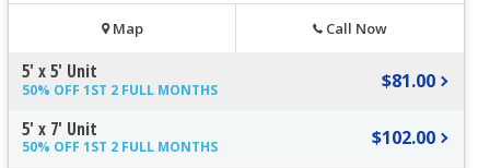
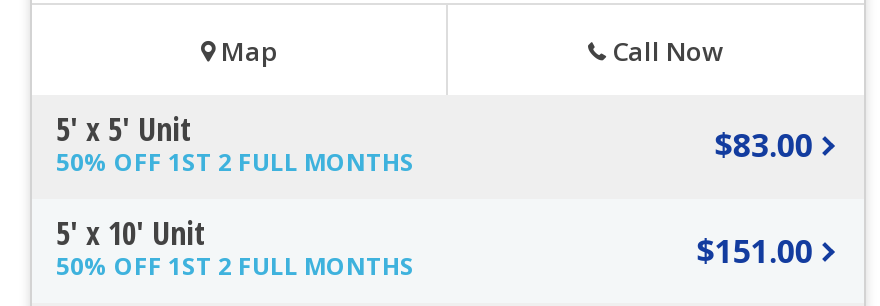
- $81.00
+ $83.00

- 5' x 7' Unit
+ 5' x 10' Unit

- $102.00
+ $151.00
